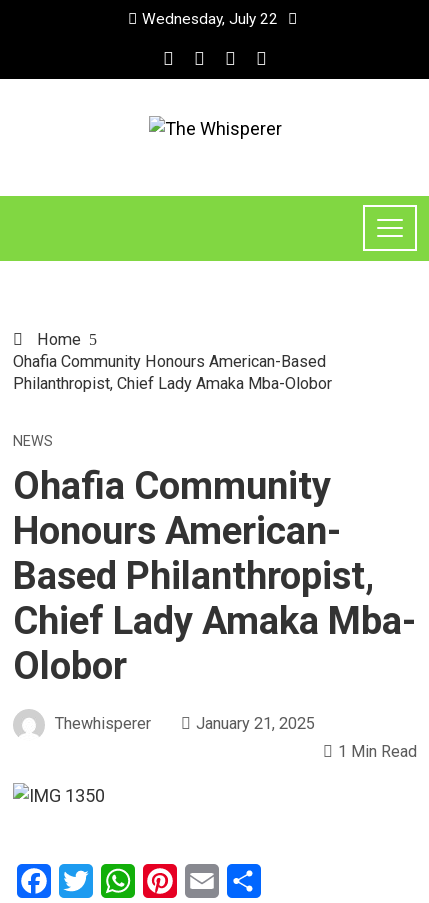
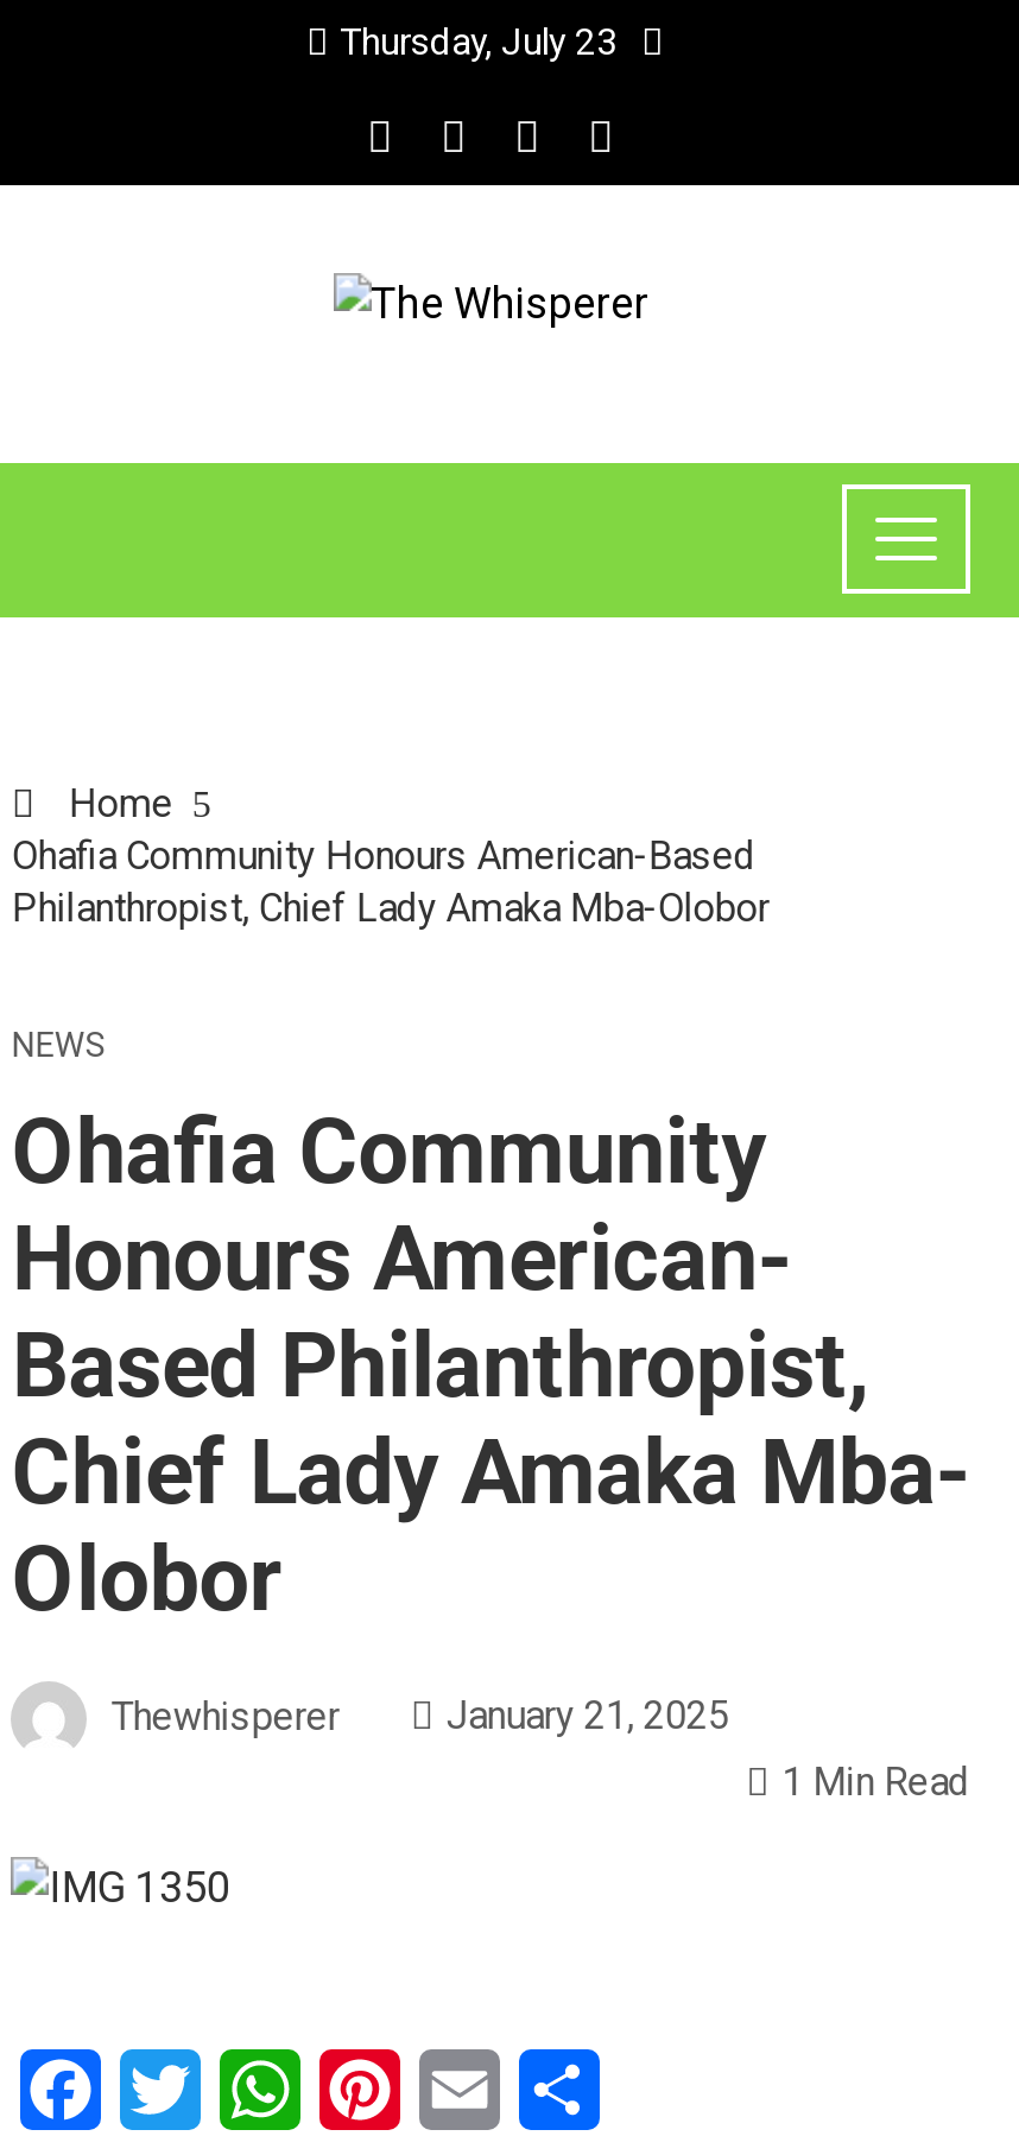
- Wednesday, July 22
+ Thursday, July 23
